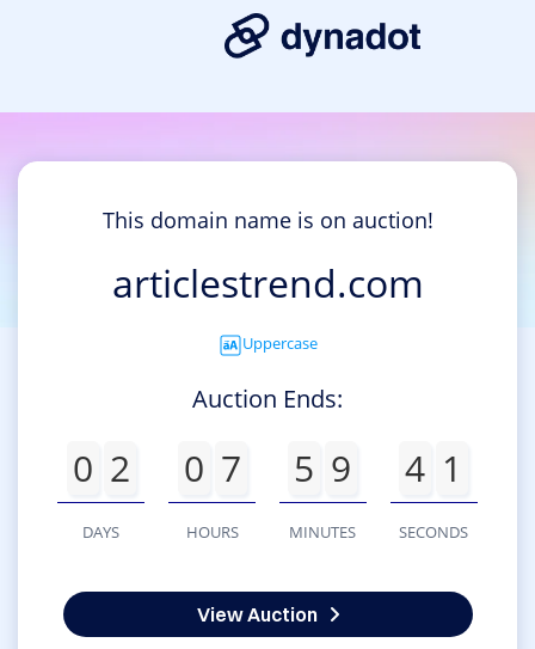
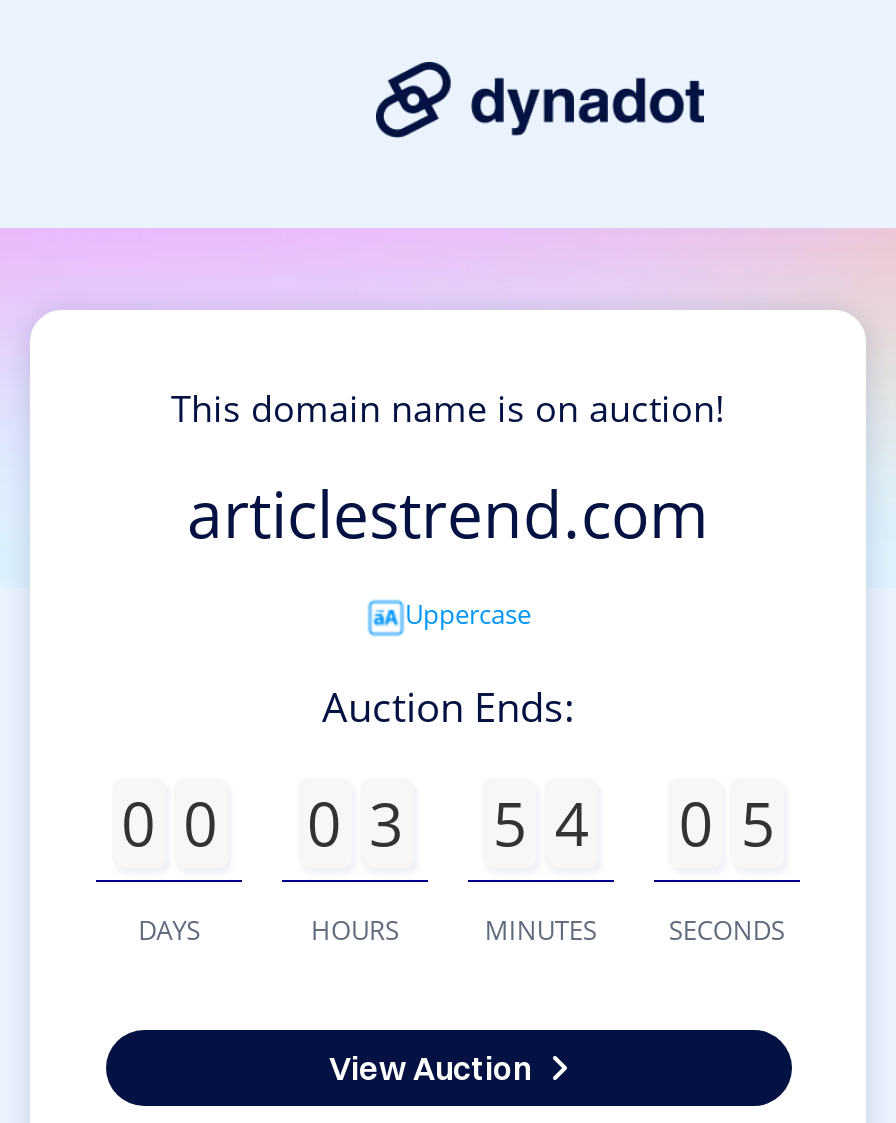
- 0 2
+ 0 0

- 0 7
+ 0 3

- 5 9
+ 5 4

- 4 1
+ 0 5
